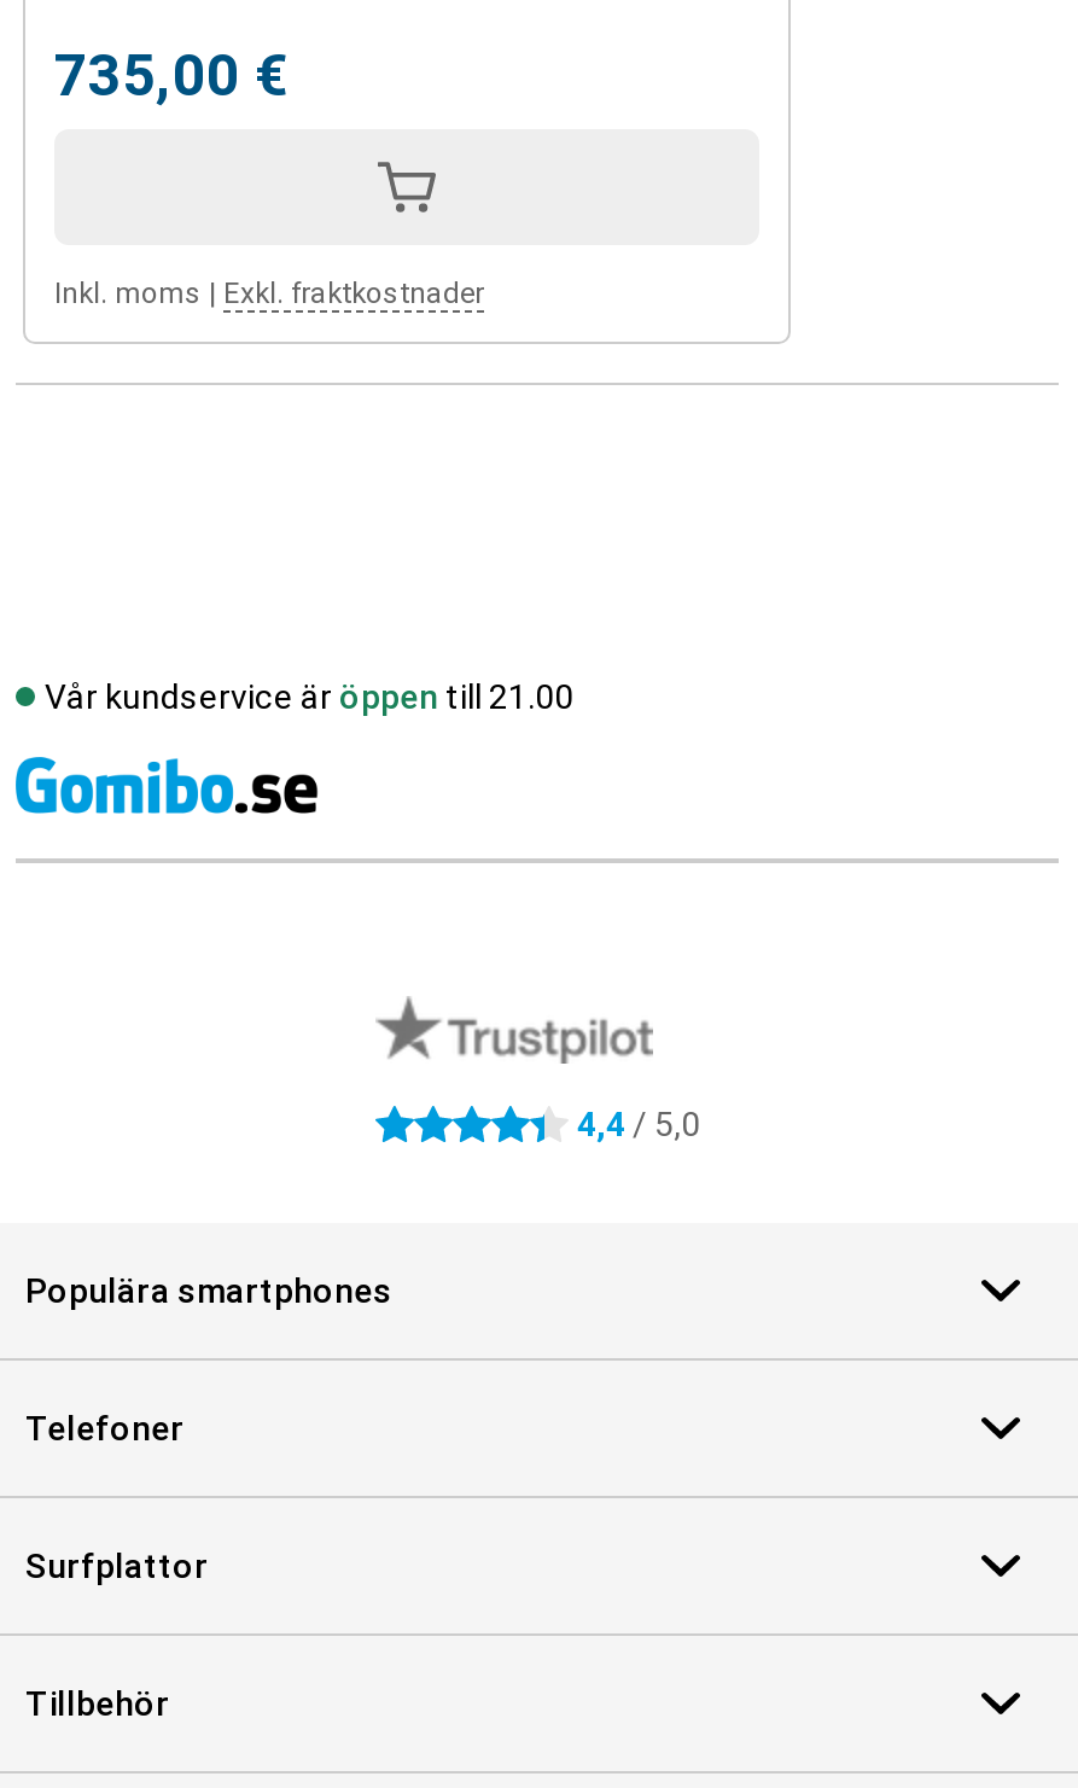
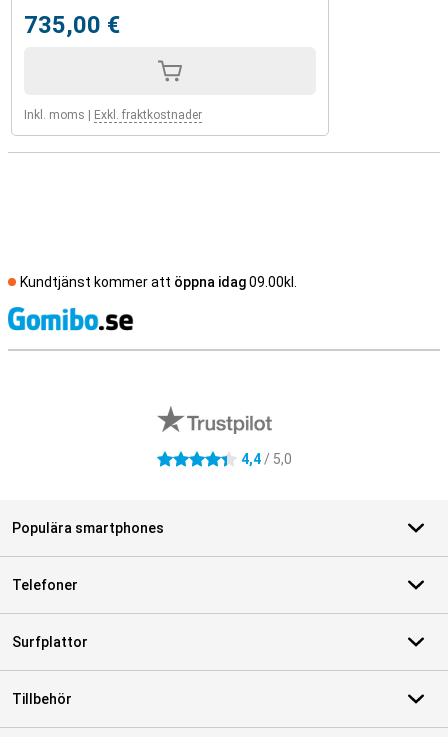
- Vår kundservice är öppen till 21.00
+ Kundtjänst kommer att öppna idag 09.00kl.
